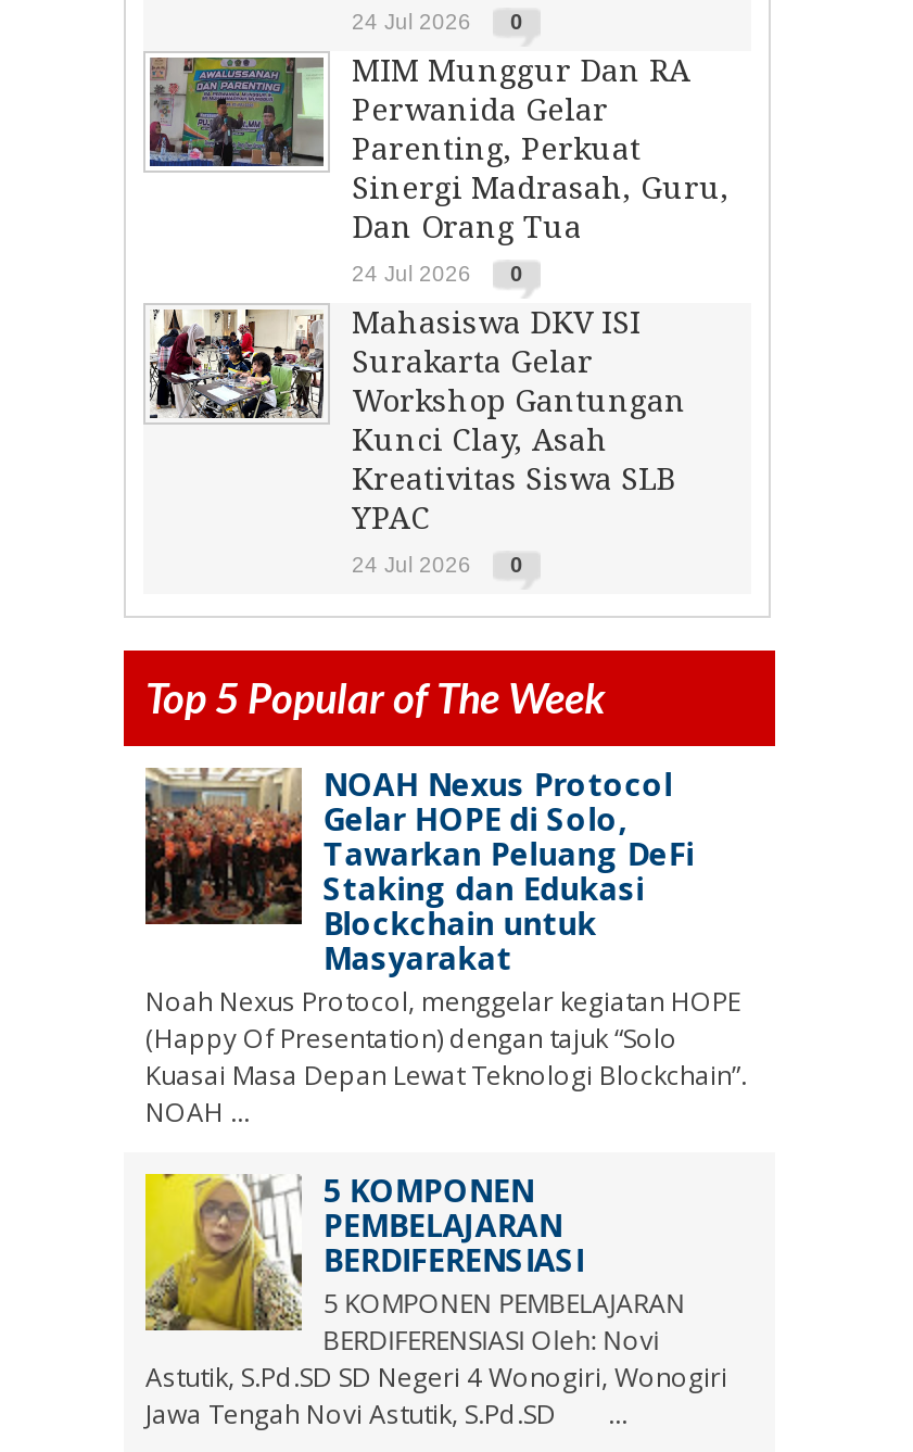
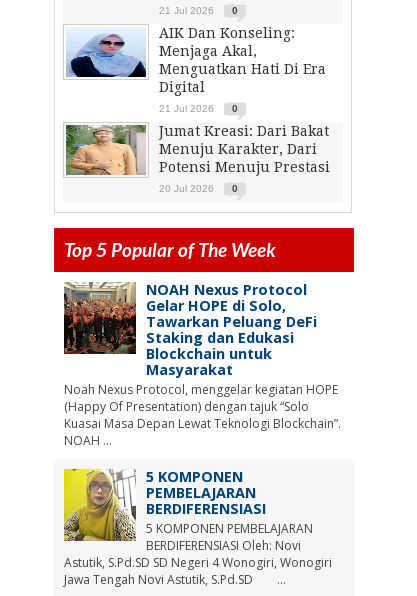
- 24 Jul 2026 0
+ 21 Jul 2026 0

- [image]
- MIM Munggur Dan RA
- Perwanida Gelar
- Parenting, Perkuat
- Sinergi Madrasah, Guru,
- Dan Orang Tua
+ [image]
+ AIK Dan Konseling:
+ Menjaga Akal,
+ Menguatkan Hati Di Era
+ Digital

- 24 Jul 2026 0
+ 21 Jul 2026 0

- [image]
- Mahasiswa DKV ISI
- Surakarta Gelar
- Workshop Gantungan
- Kunci Clay, Asah
- Kreativitas Siswa SLB
- YPAC
+ [image]
+ Jumat Kreasi: Dari Bakat
+ Menuju Karakter, Dari
+ Potensi Menuju Prestasi

- 24 Jul 2026 0
+ 20 Jul 2026 0
